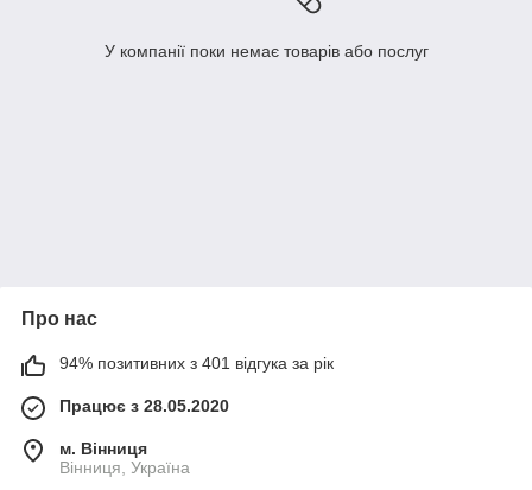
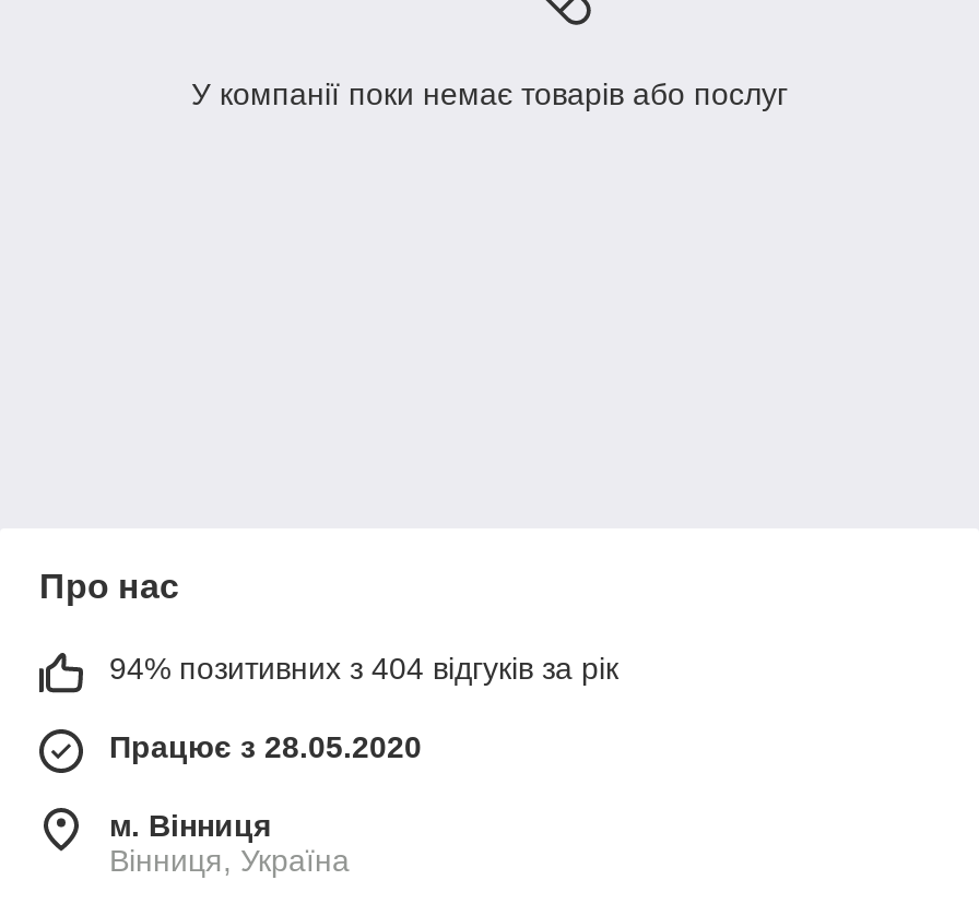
- 94% позитивних з 401 відгука за рік
+ 94% позитивних з 404 відгуків за рік
